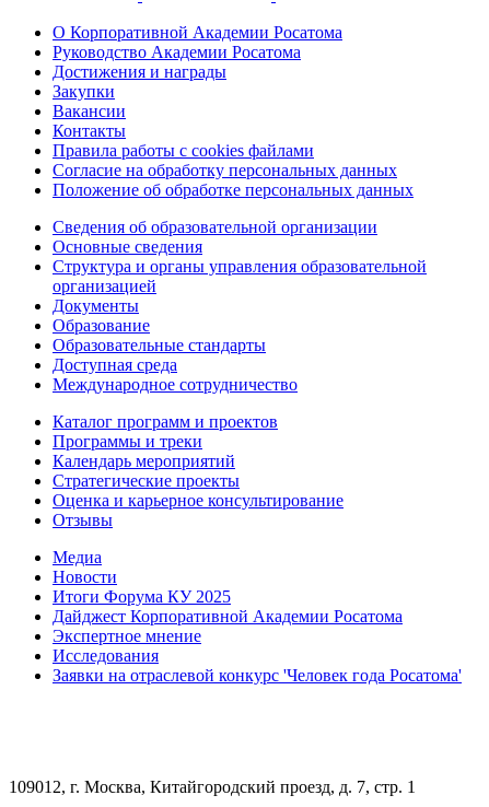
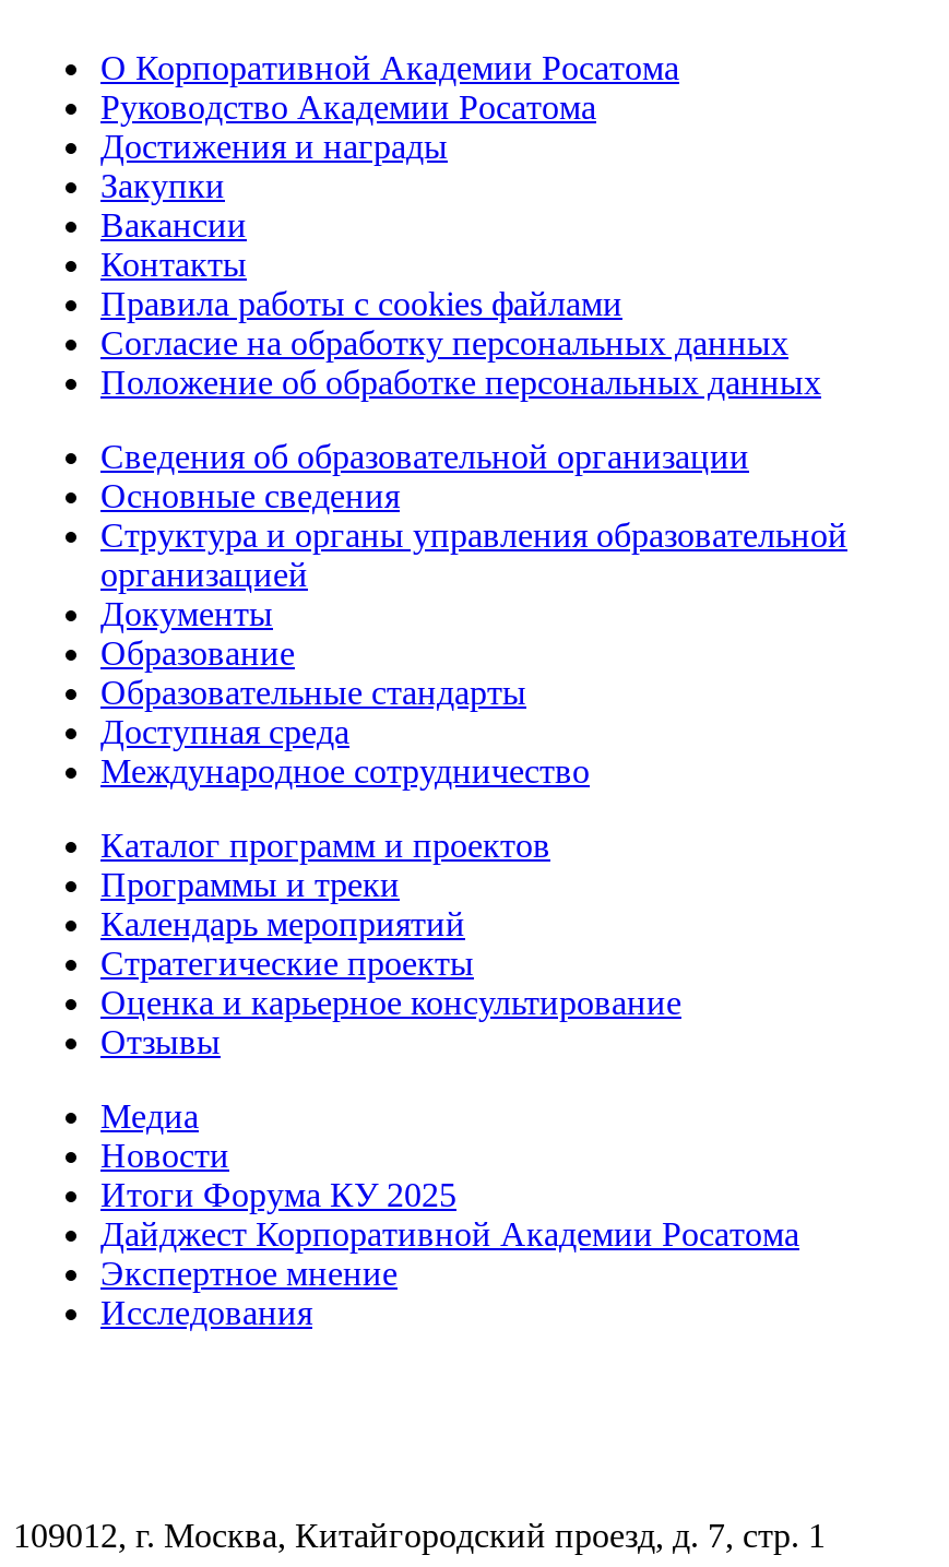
- Заявки на отраслевой конкурс 'Человек года Росатома'
